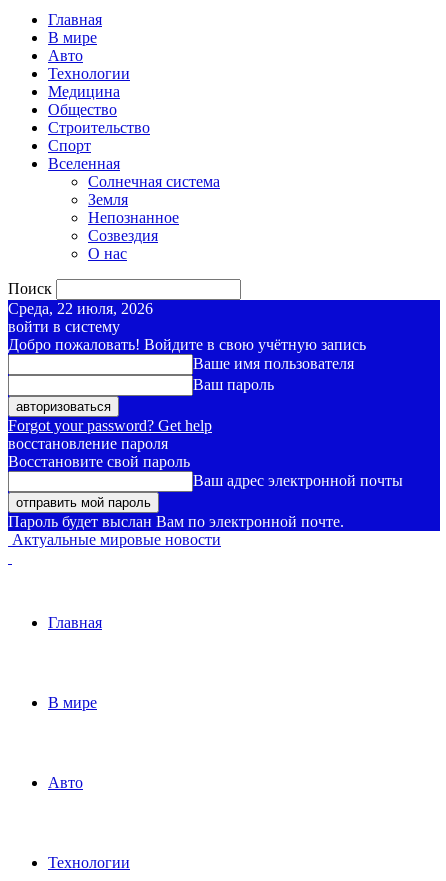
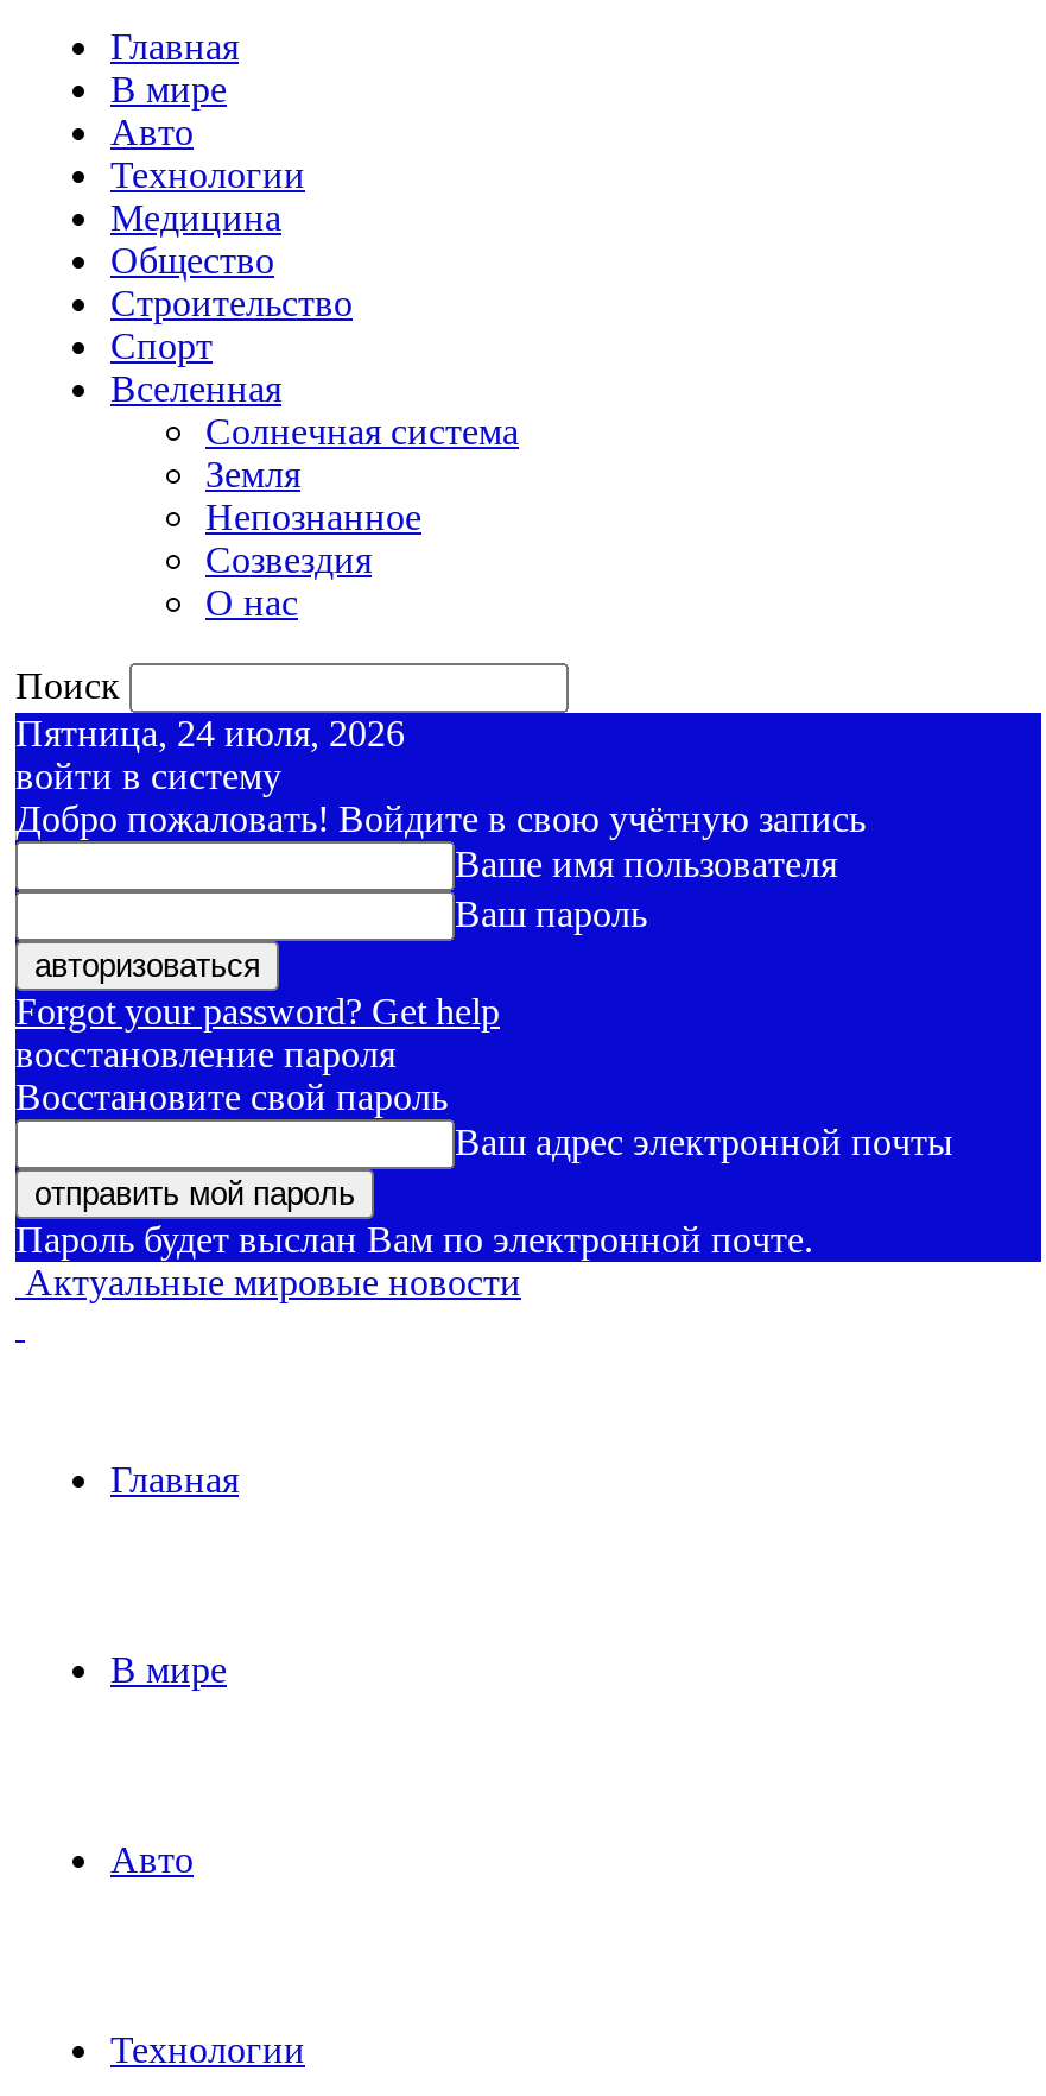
- Среда, 22 июля, 2026
+ Пятница, 24 июля, 2026
